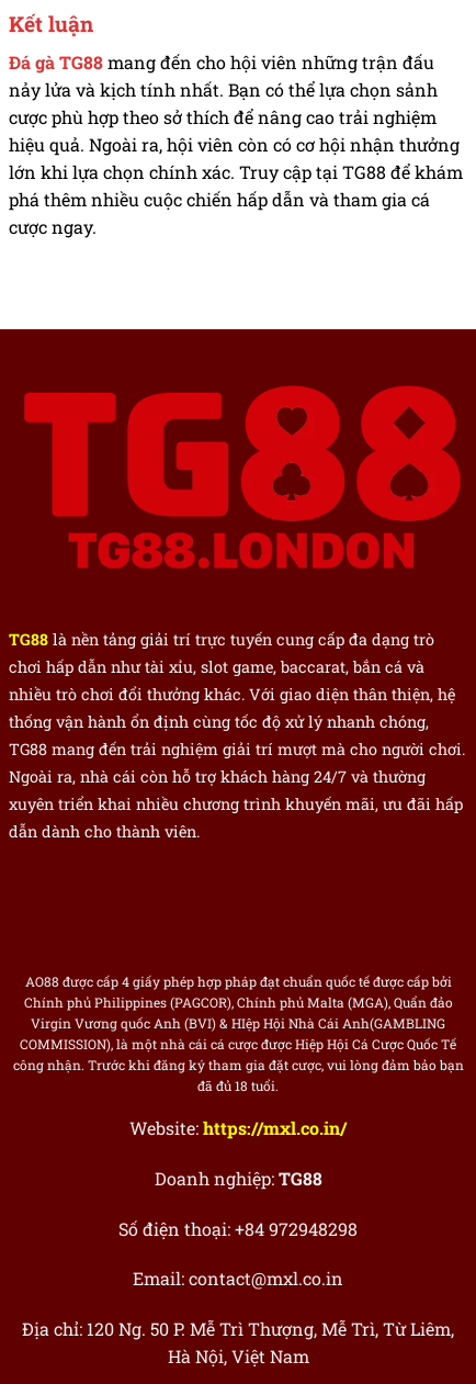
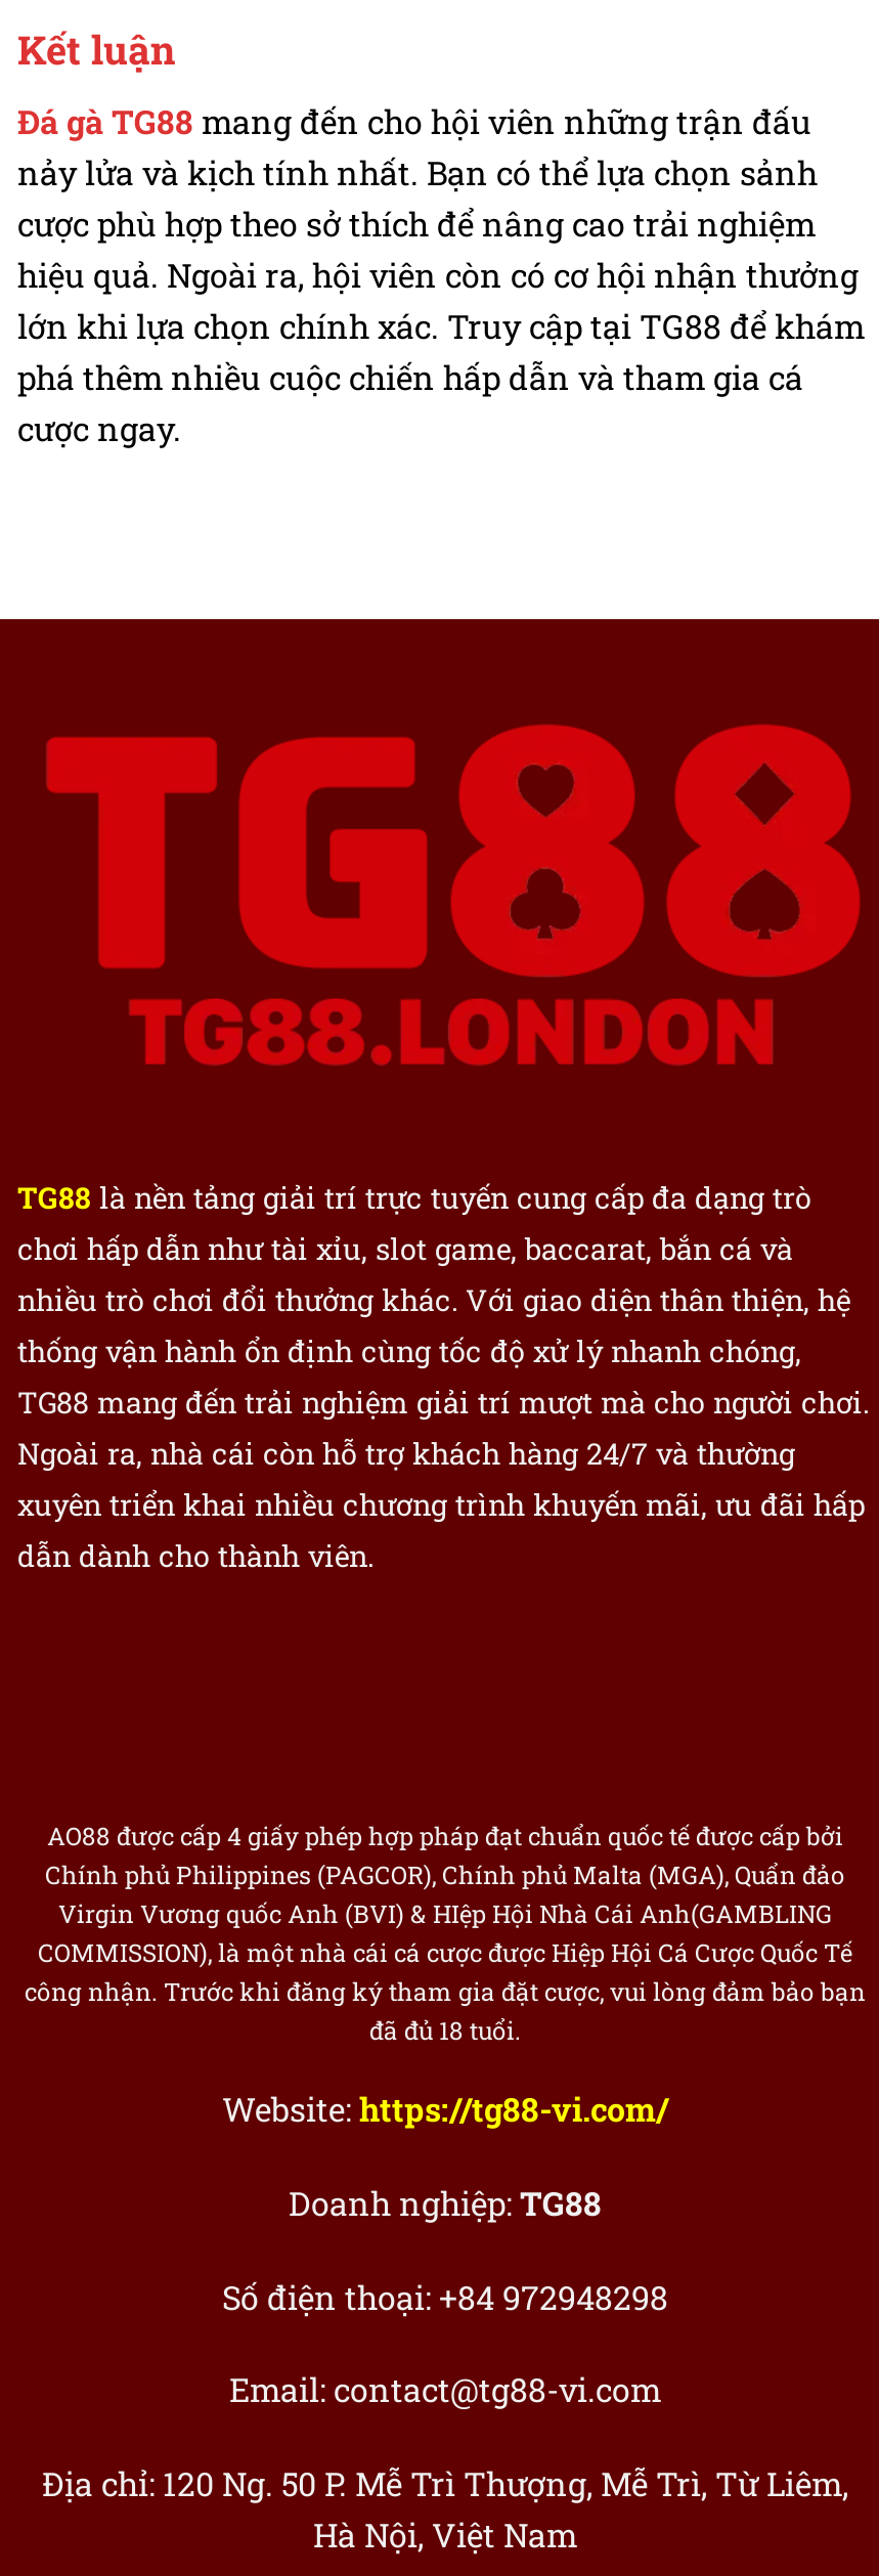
- Website: https://mxl.co.in/
+ Website: https://tg88-vi.com/

- Email: contact@mxl.co.in
+ Email: contact@tg88-vi.com
